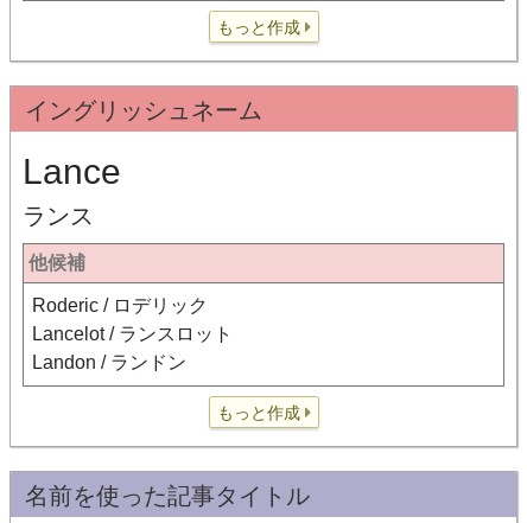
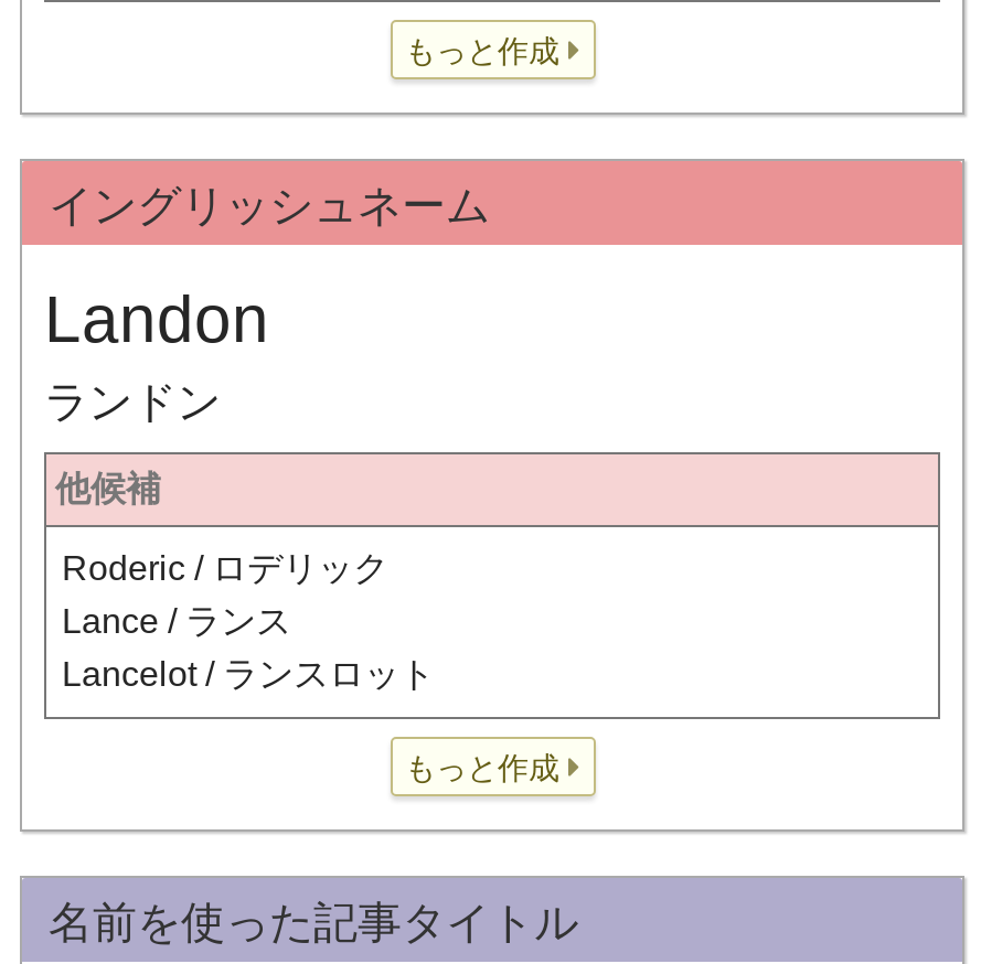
- Lance
- ランス
+ Landon
+ ランドン

+ Lance / ランス

moved down: Lancelot / ランスロット

- Landon / ランドン
